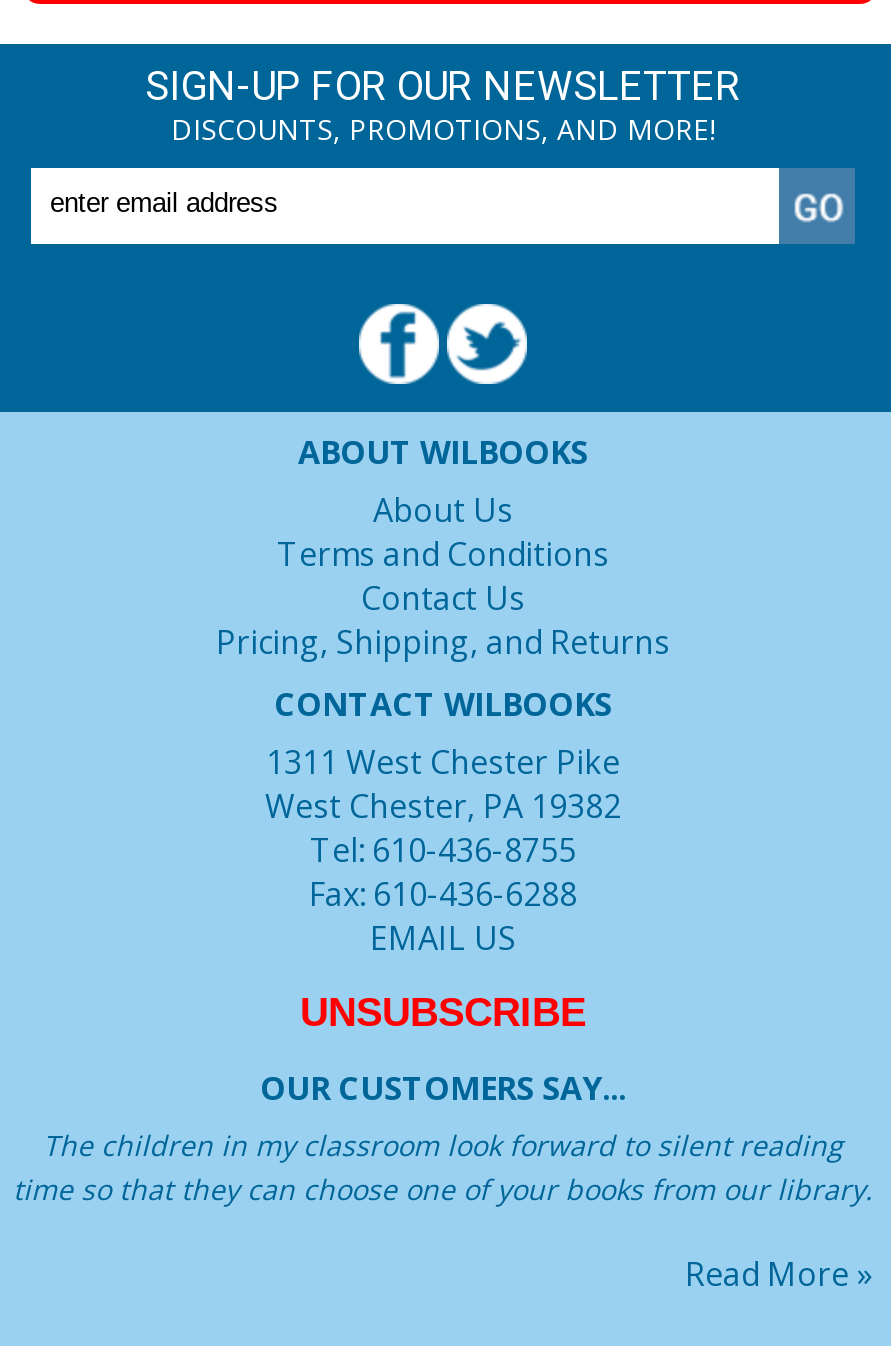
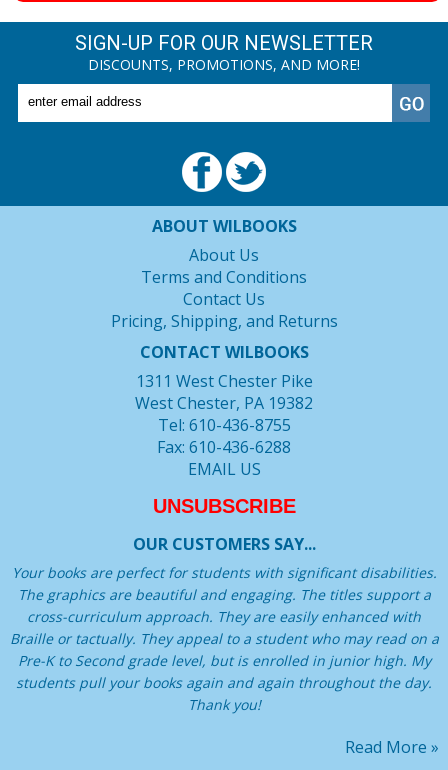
- The children in my classroom look forward to silent reading
- time so that they can choose one of your books from our library.
+ Your books are perfect for students with significant disabilities.
+ The graphics are beautiful and engaging. The titles support a
+ cross-curriculum approach. They are easily enhanced with
+ Braille or tactually. They appeal to a student who may read on a
+ Pre-K to Second grade level, but is enrolled in junior high. My
+ students pull your books again and again throughout the day.
+ Thank you!
